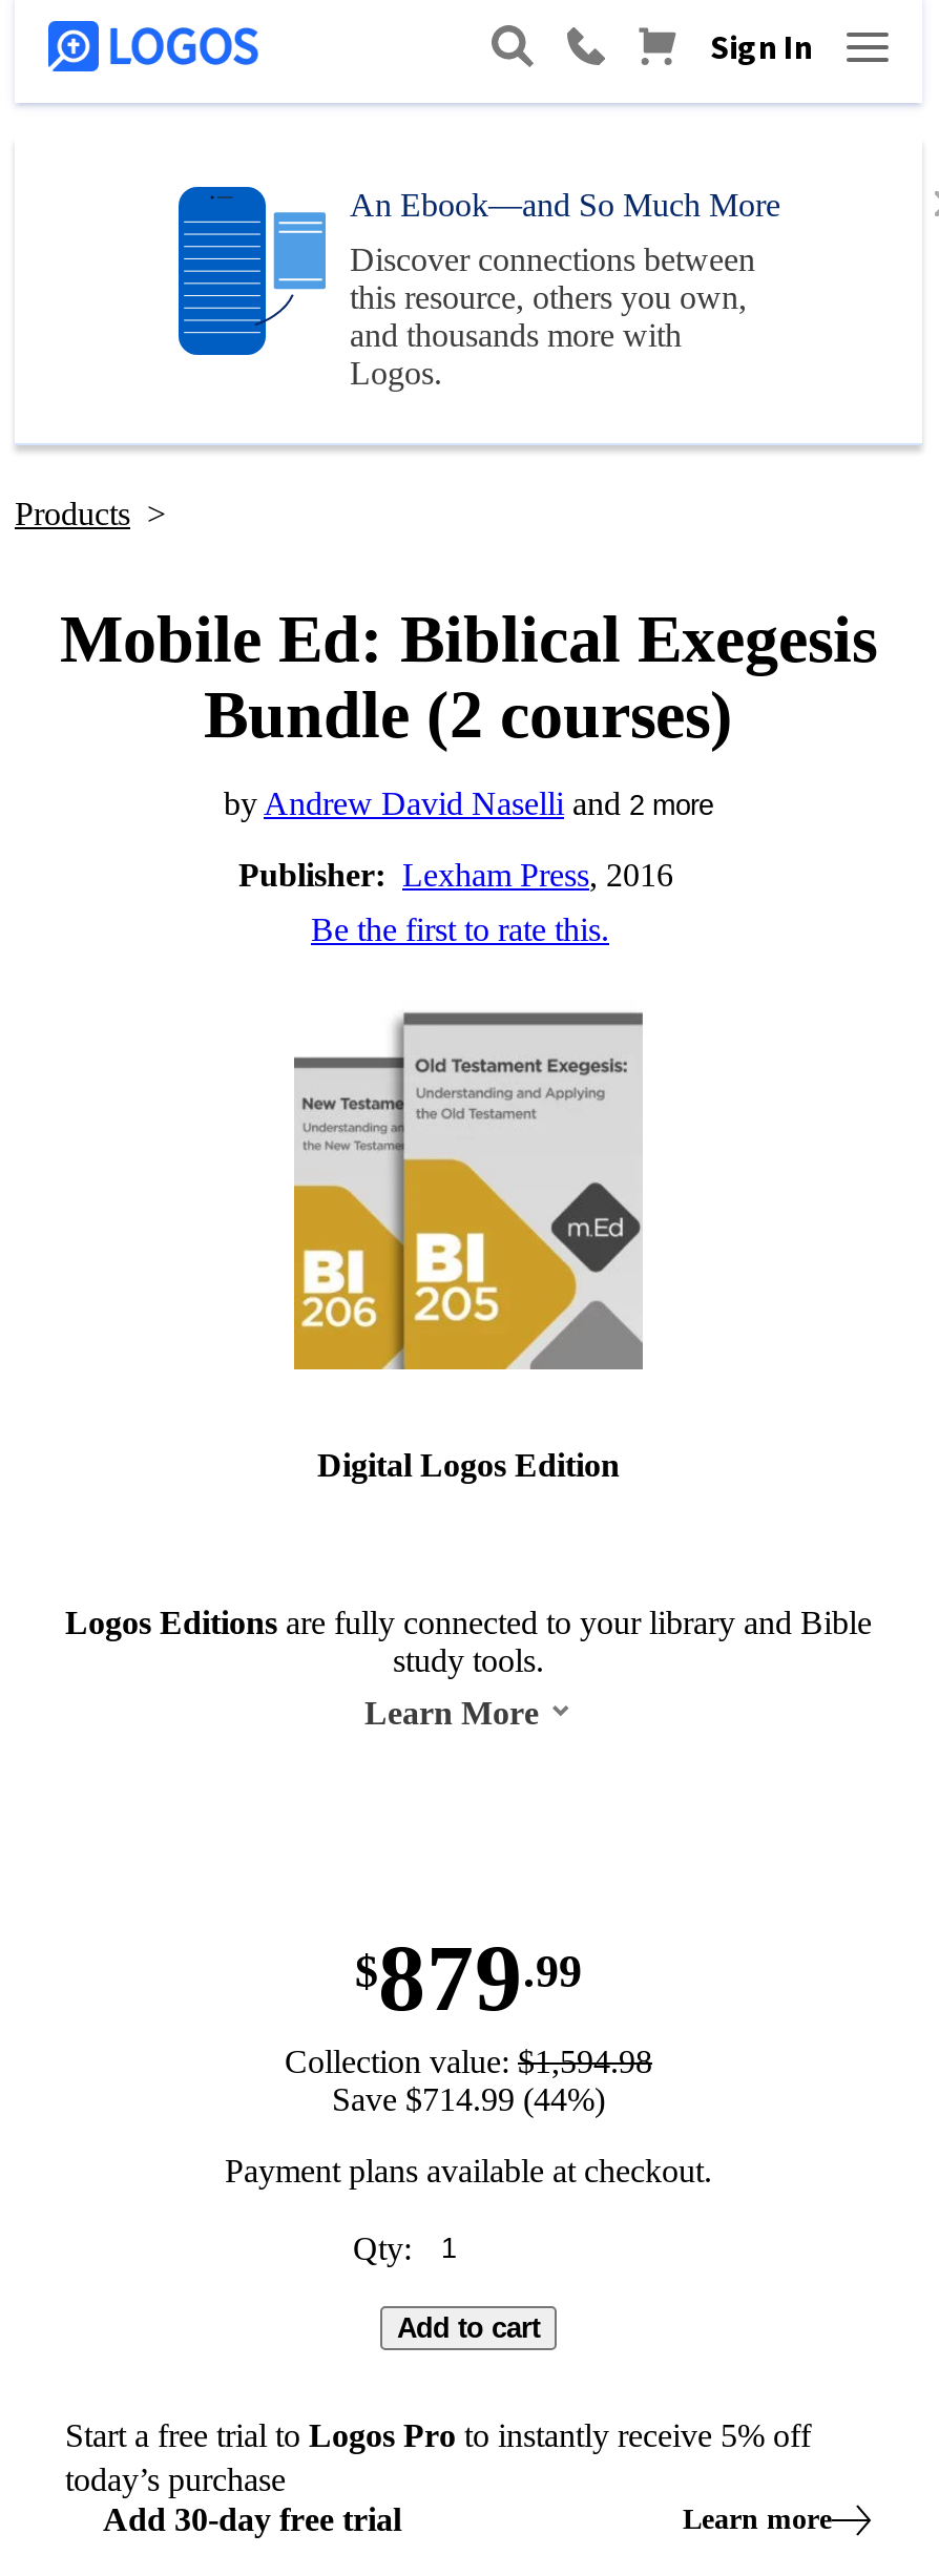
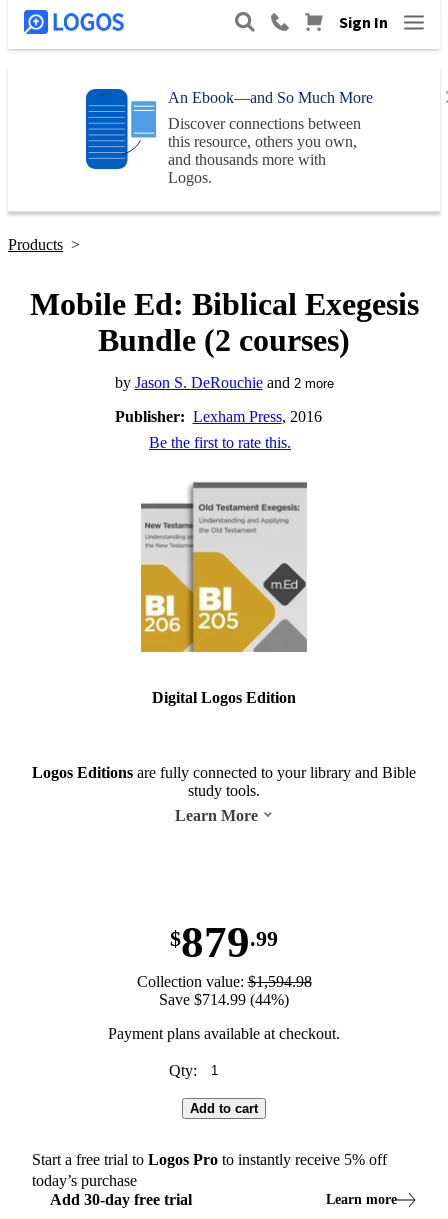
- by Andrew David Naselli and 2 more
+ by Jason S. DeRouchie and 2 more
